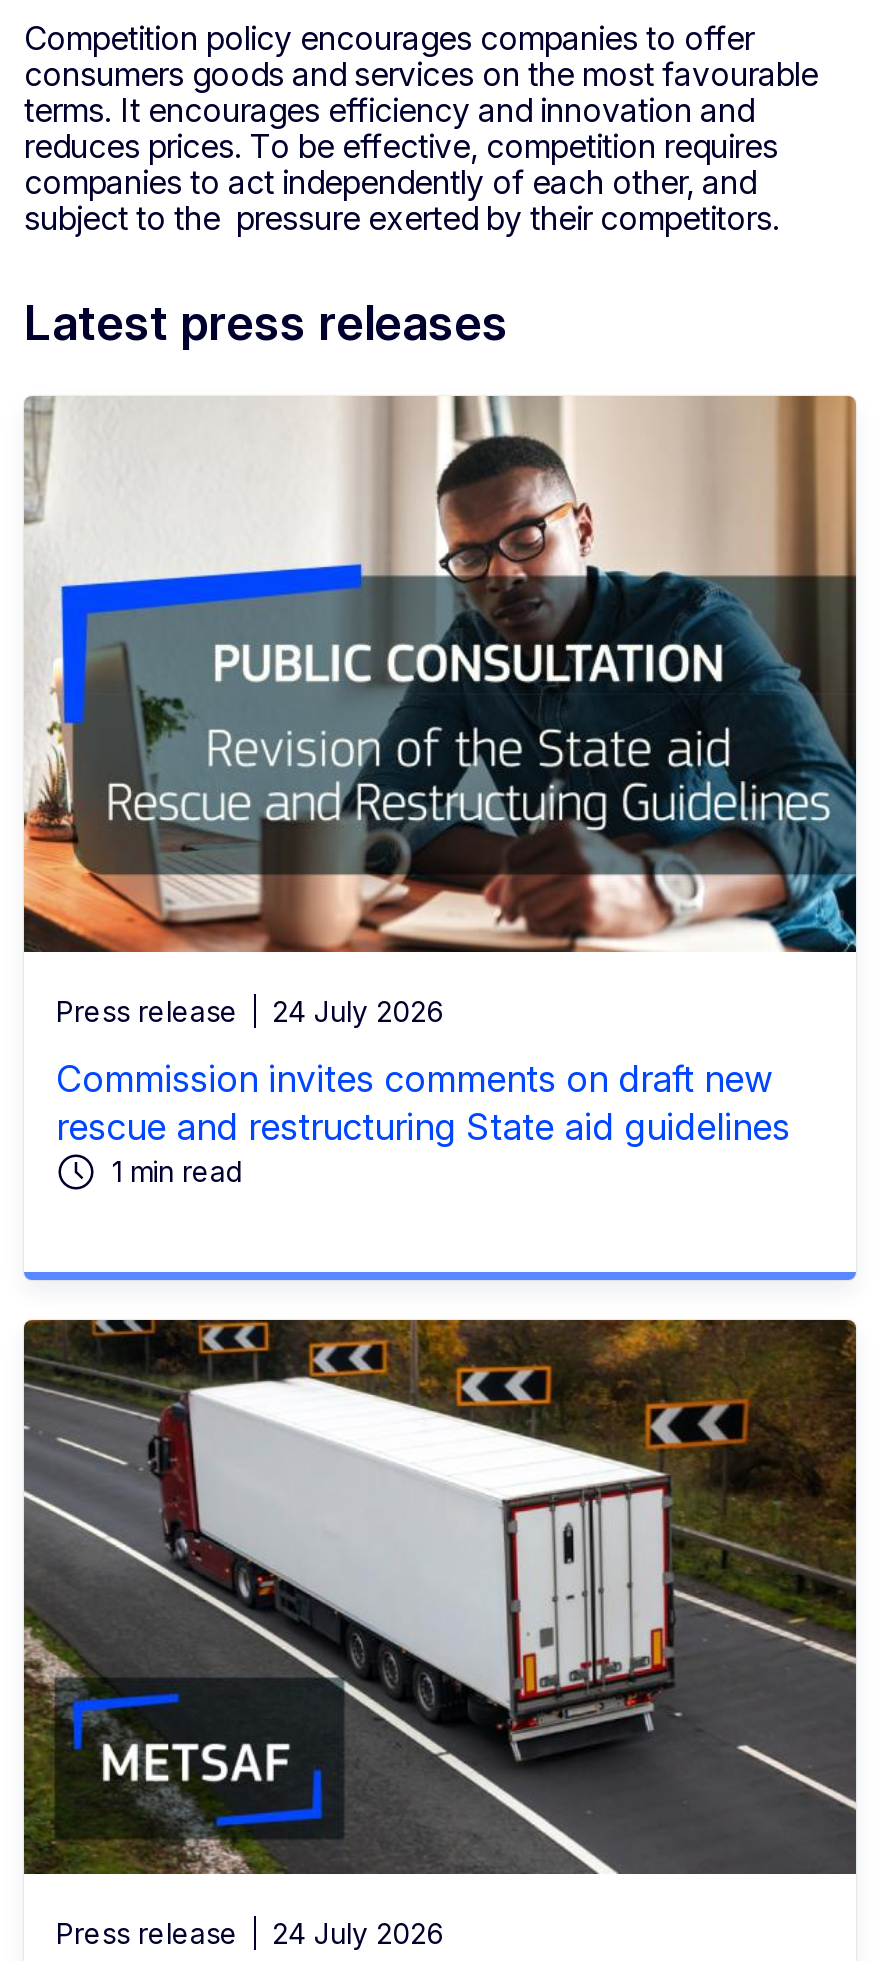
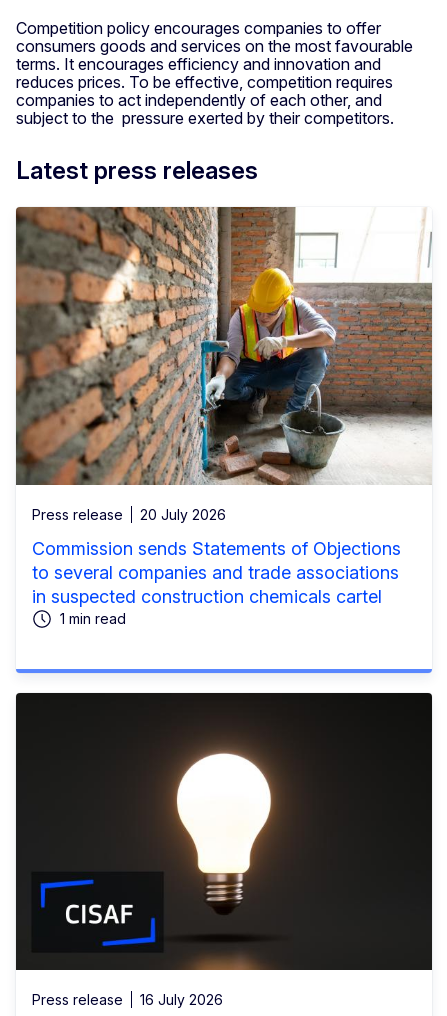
- [image]
- Press release 24 July 2026
+ [image]
+ Press release 20 July 2026

- Commission invites comments on draft new
- rescue and restructuring State aid guidelines
+ Commission sends Statements of Objections
+ to several companies and trade associations
+ in suspected construction chemicals cartel

- [image]
- Press release 24 July 2026
+ [image]
+ Press release 16 July 2026
